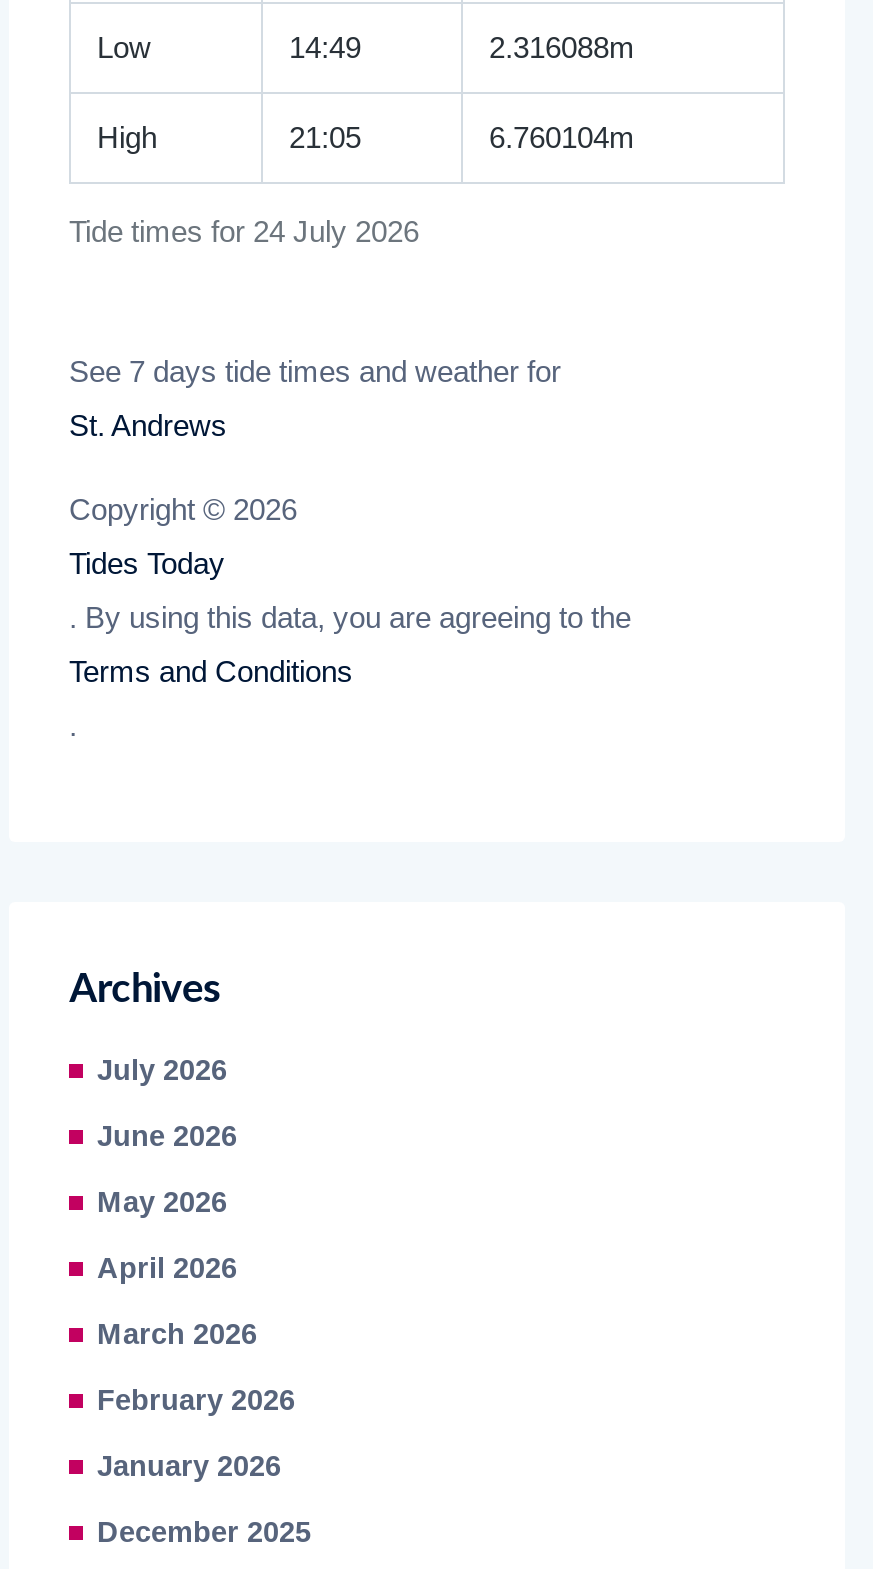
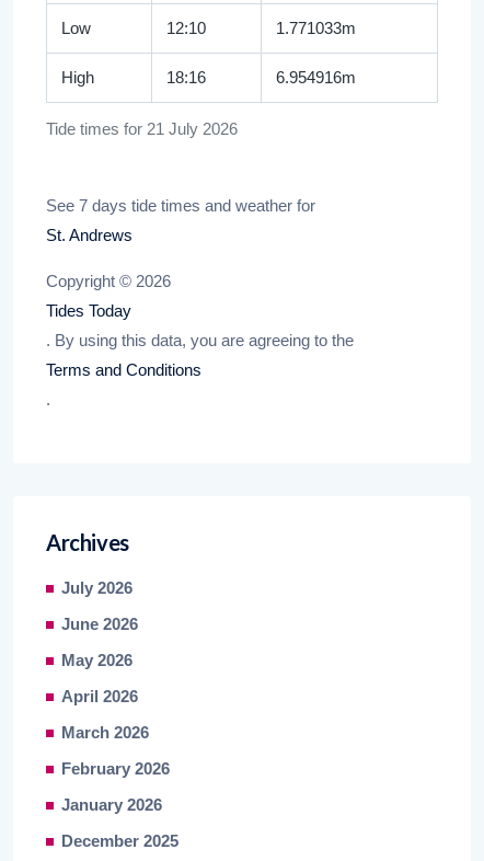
- 14:49
- 2.316088m
+ 12:10
+ 1.771033m

- 21:05
- 6.760104m
+ 18:16
+ 6.954916m

- Tide times for 24 July 2026
+ Tide times for 21 July 2026
